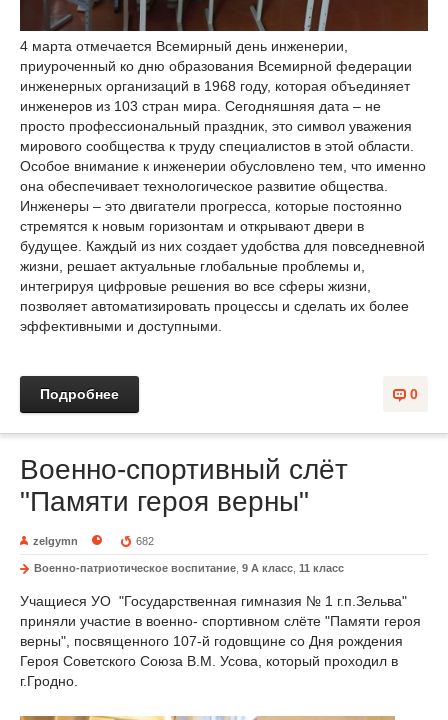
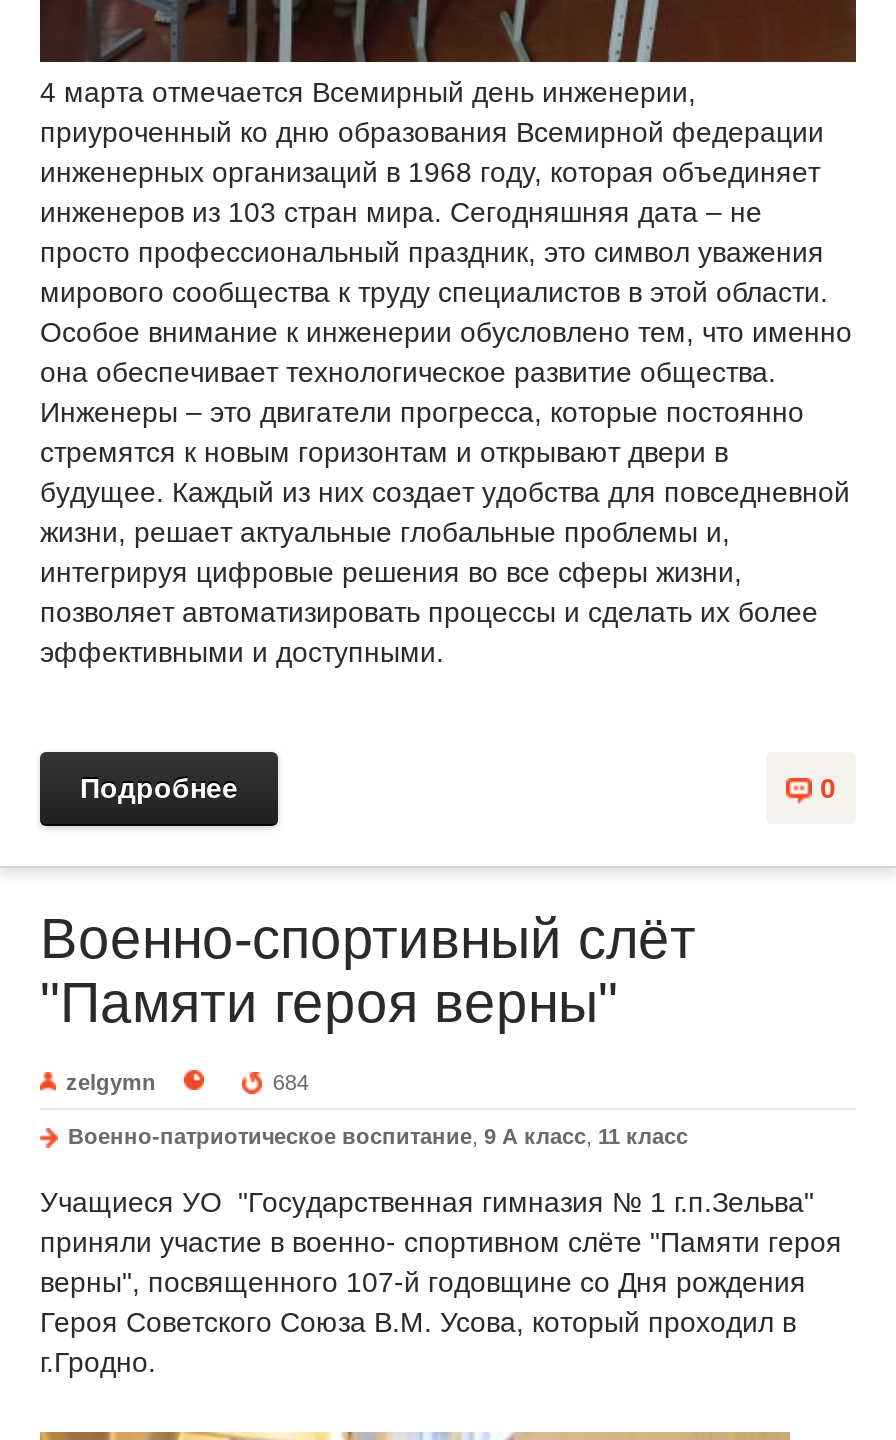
- 682
+ 684
